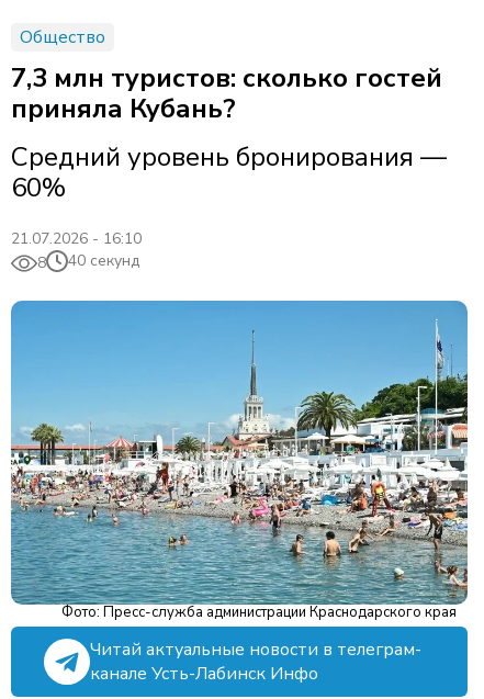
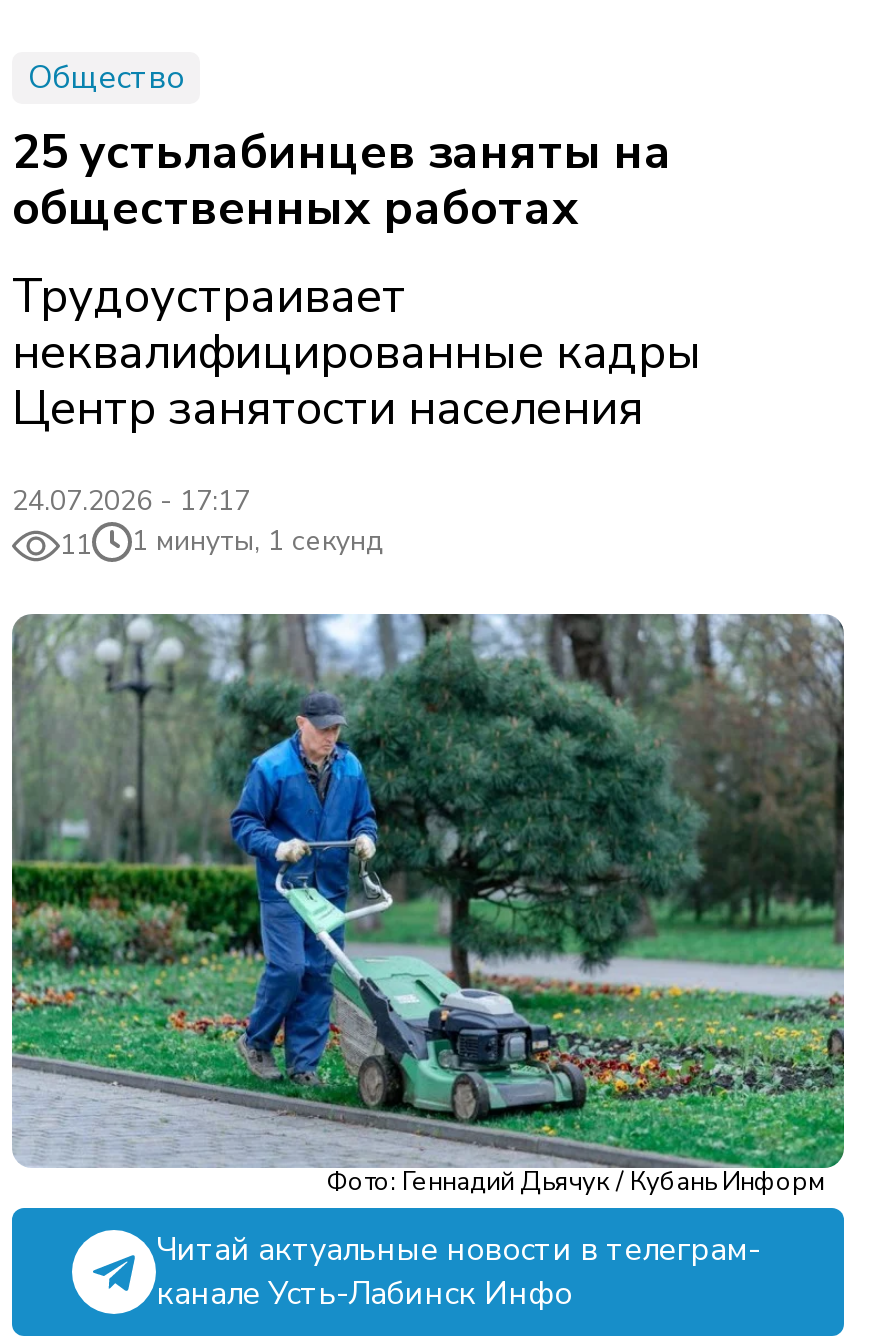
- 7,3 млн туристов: сколько гостей
- приняла Кубань?
- Средний уровень бронирования —
- 60%
+ 25 устьлабинцев заняты на
+ общественных работах
+ Трудоустраивает
+ неквалифицированные кадры
+ Центр занятости населения

- 21.07.2026 - 16:10
- 8
- 40 секунд
+ 24.07.2026 - 17:17
+ 11
+ 1 минуты, 1 секунд

- [image]
- Фото: Пресс-служба администрации Краснодарского края
+ [image]
+ Фото: Геннадий Дьячук / Кубань Информ
